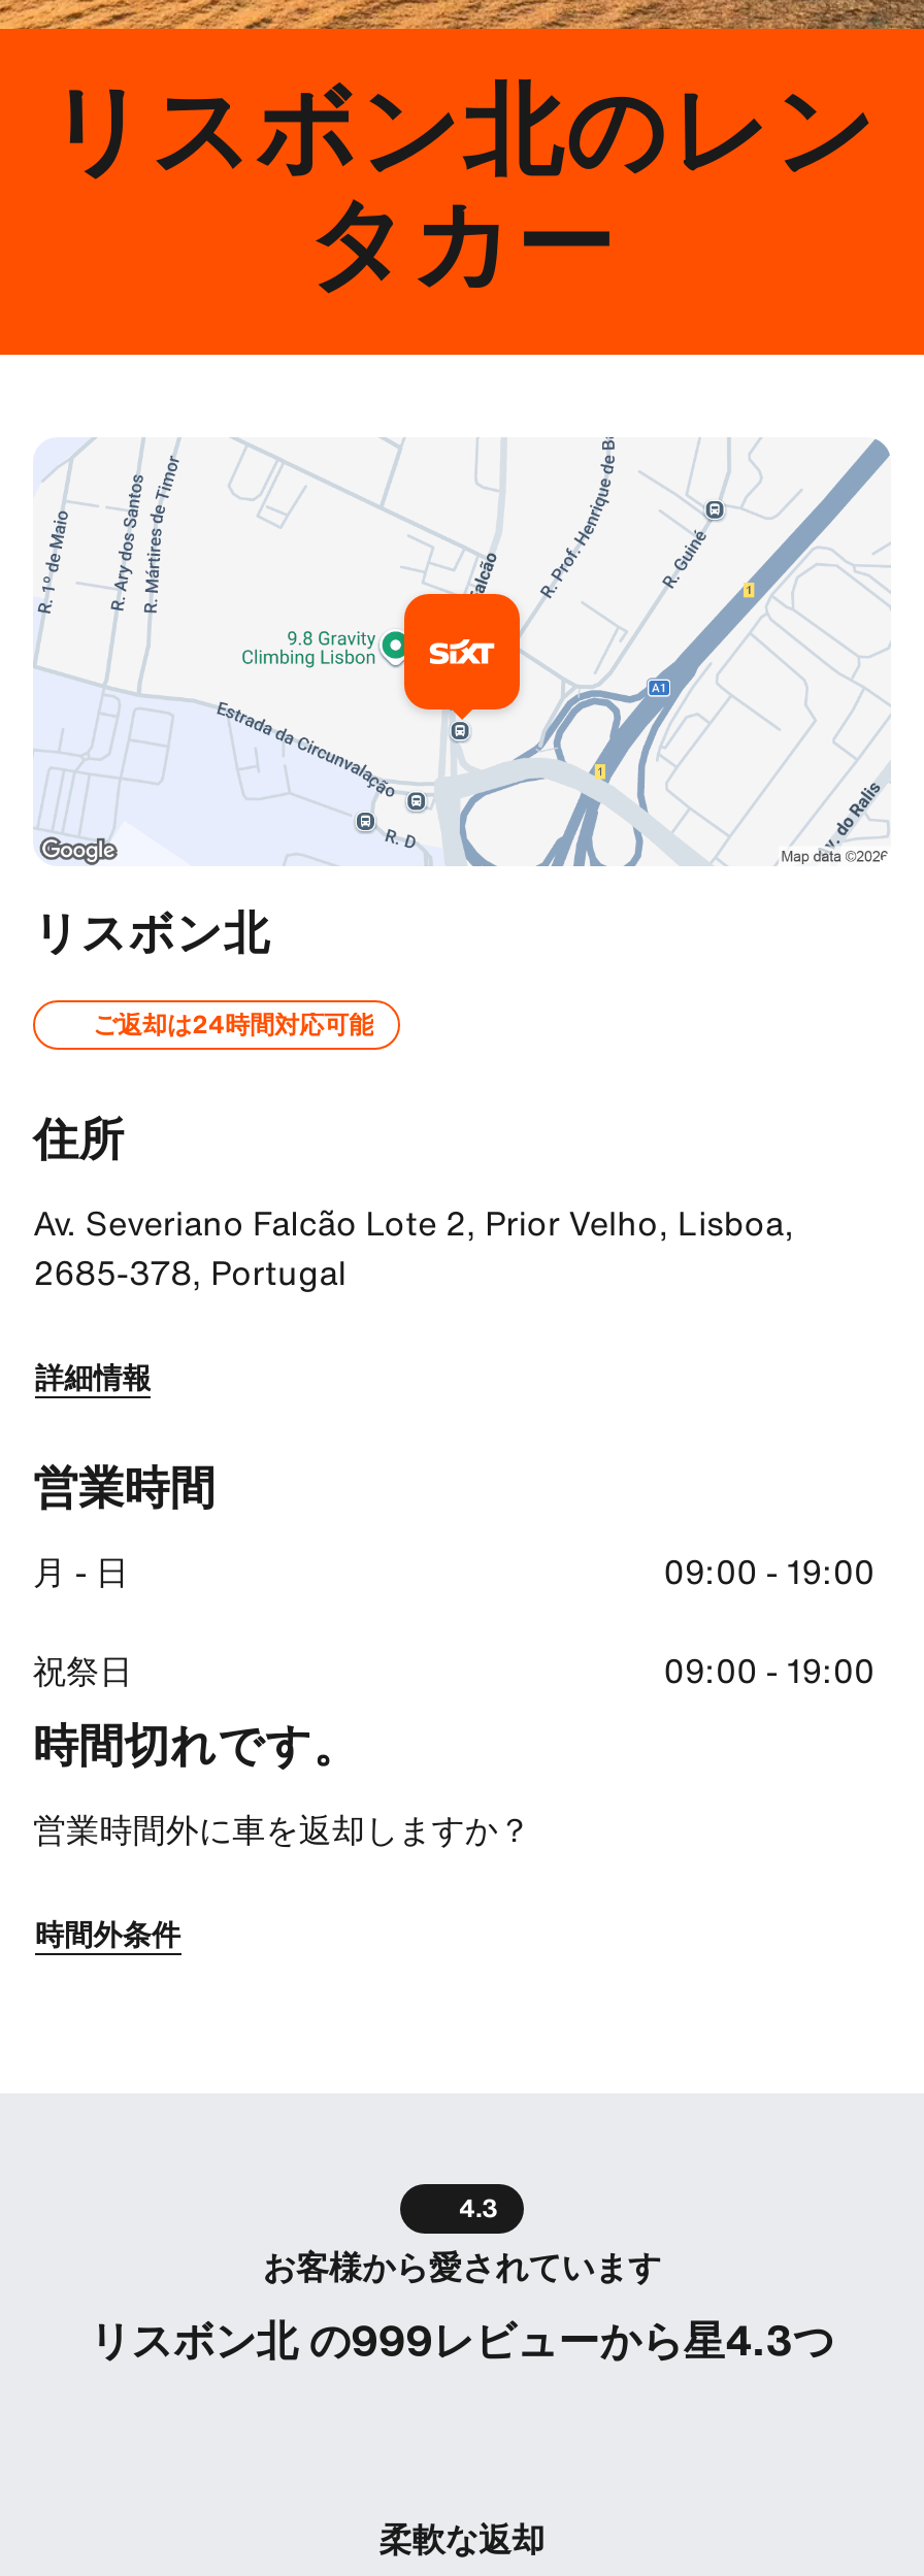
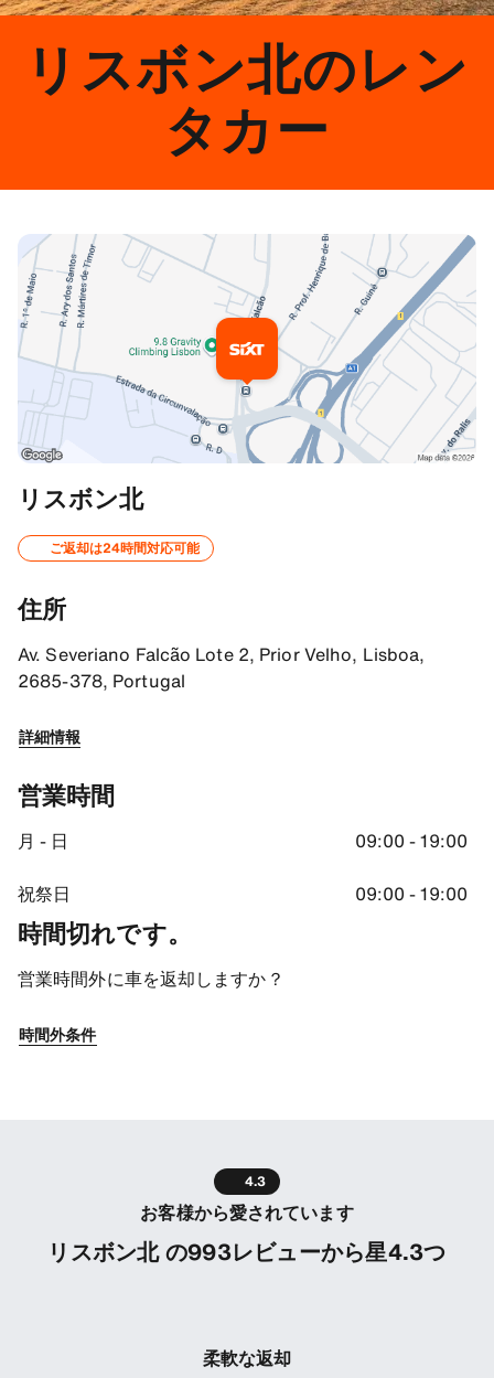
- リスボン北 の999レビューから星4.3つ
+ リスボン北 の993レビューから星4.3つ
